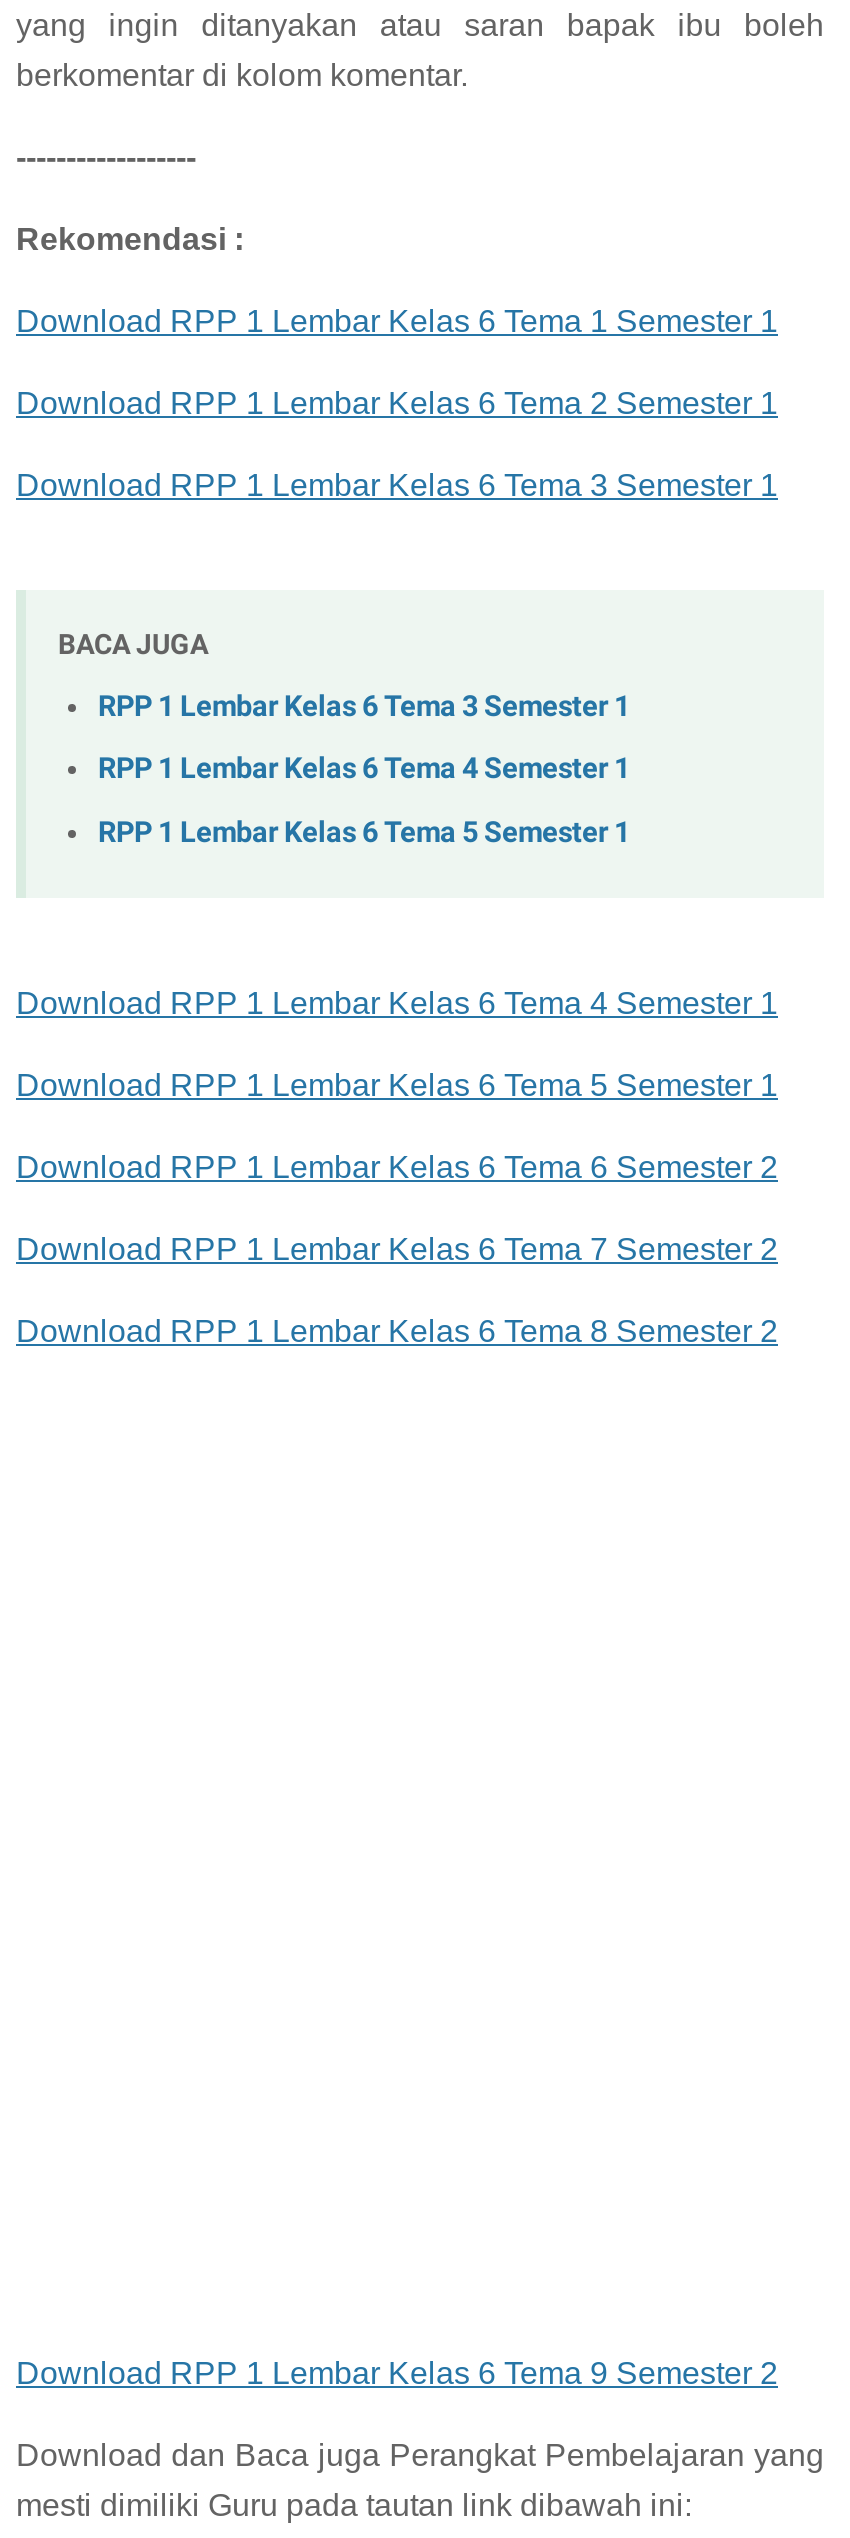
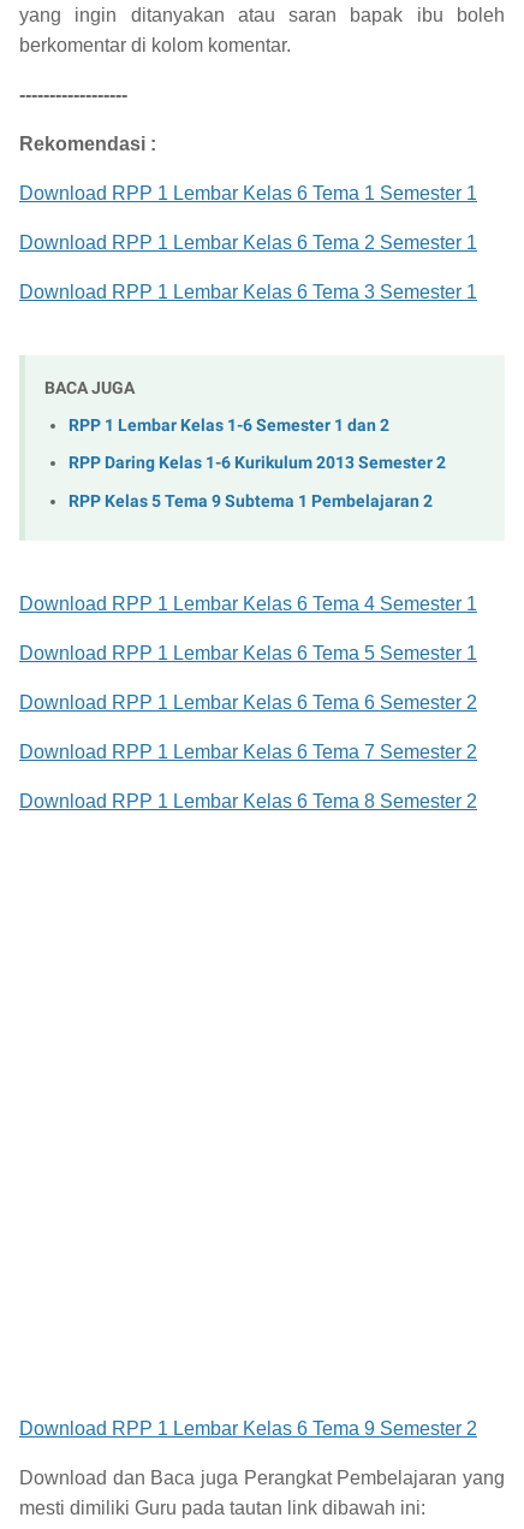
- RPP 1 Lembar Kelas 6 Tema 3 Semester 1
+ RPP 1 Lembar Kelas 1-6 Semester 1 dan 2

- RPP 1 Lembar Kelas 6 Tema 4 Semester 1
+ RPP Daring Kelas 1-6 Kurikulum 2013 Semester 2

- RPP 1 Lembar Kelas 6 Tema 5 Semester 1
+ RPP Kelas 5 Tema 9 Subtema 1 Pembelajaran 2
